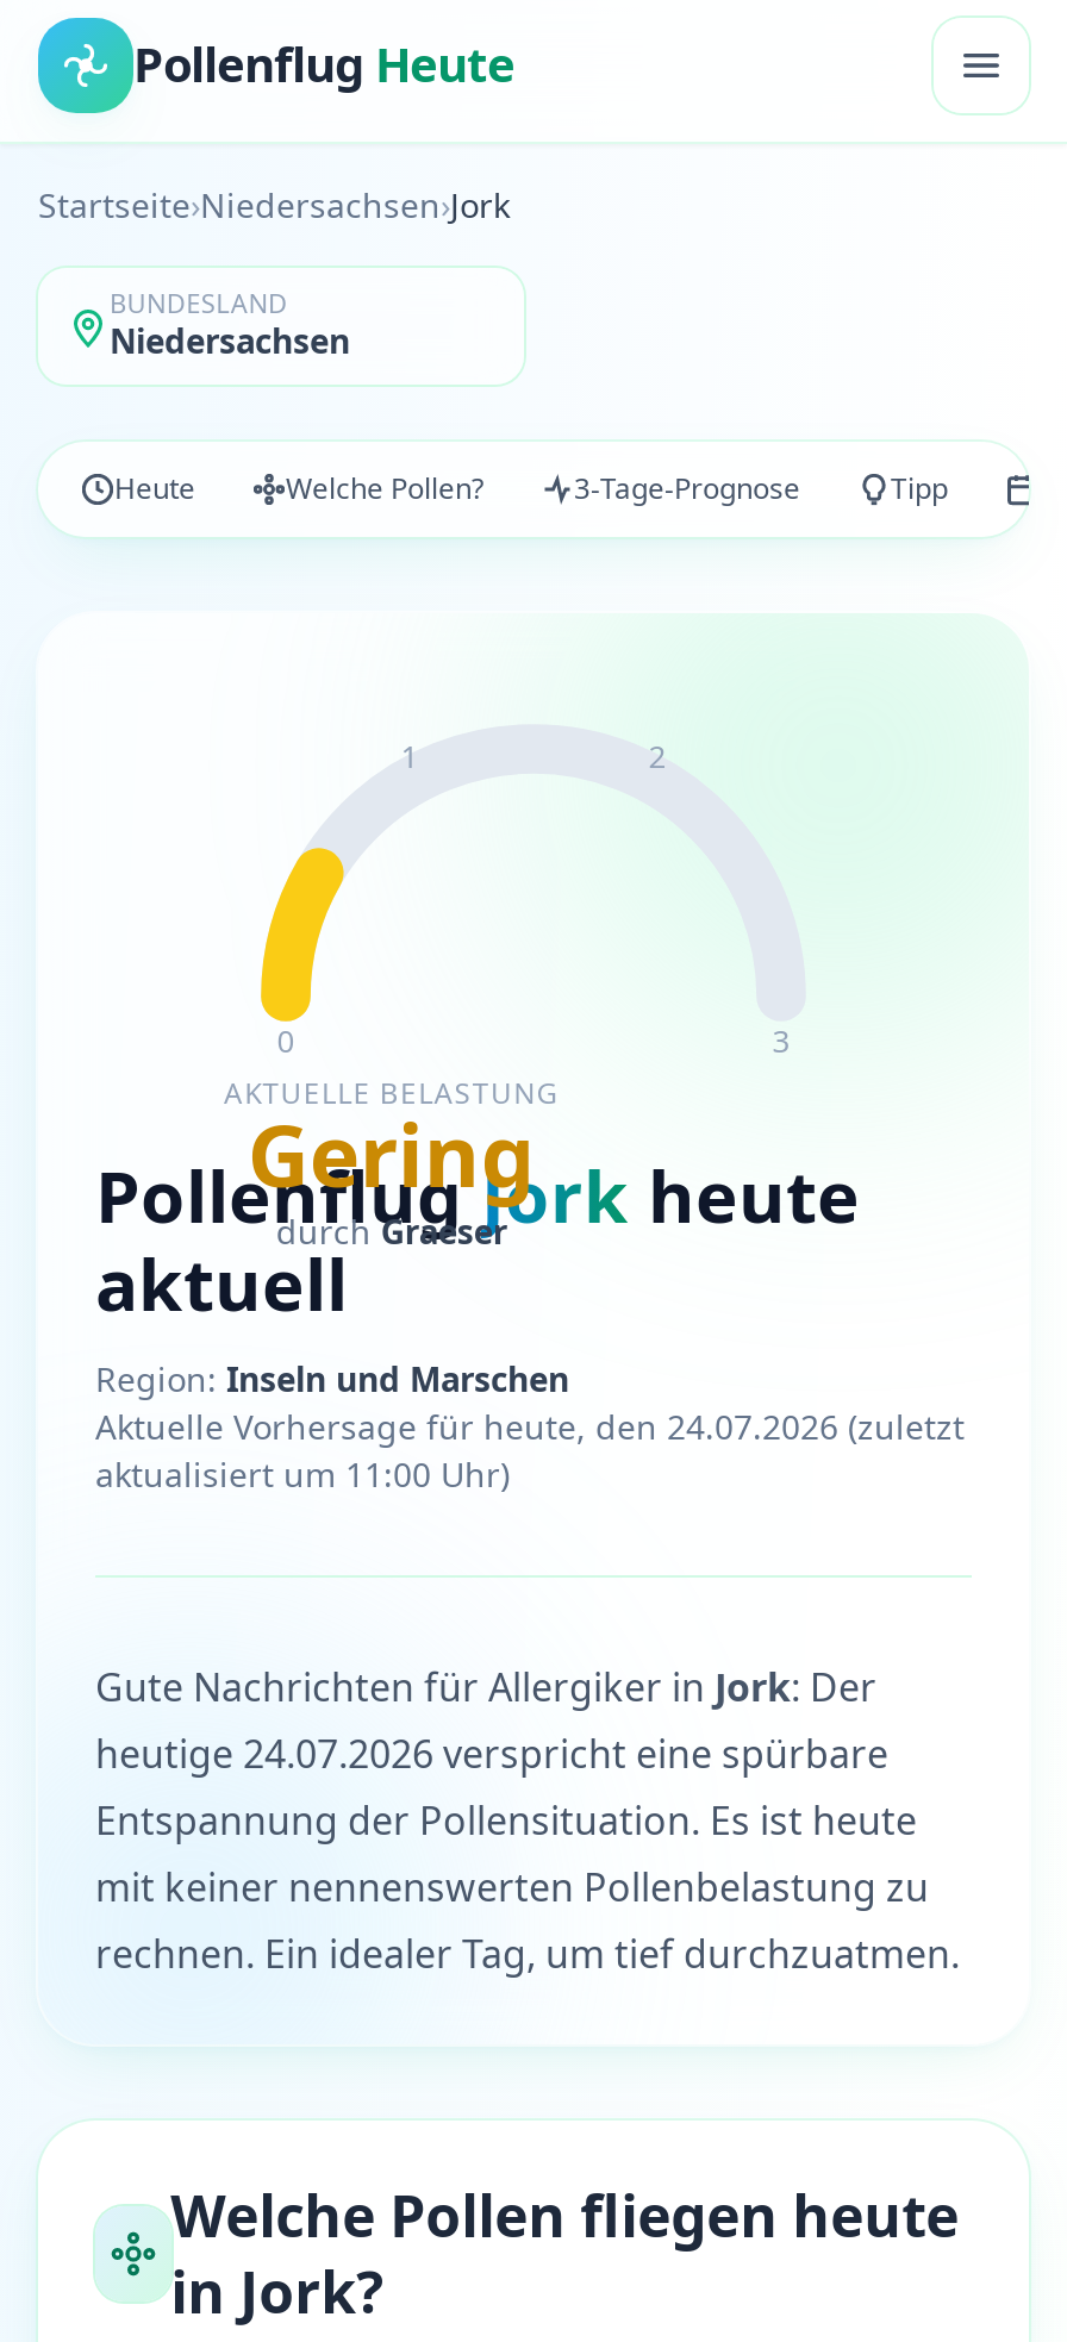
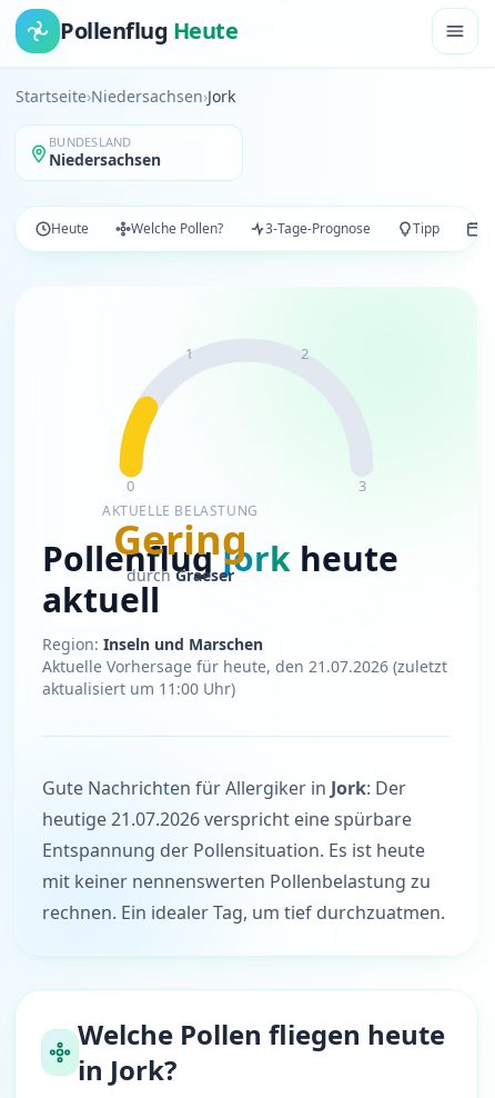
- Aktuelle Vorhersage für heute, den 24.07.2026 (zuletzt
+ Aktuelle Vorhersage für heute, den 21.07.2026 (zuletzt

- heutige 24.07.2026 verspricht eine spürbare
+ heutige 21.07.2026 verspricht eine spürbare
